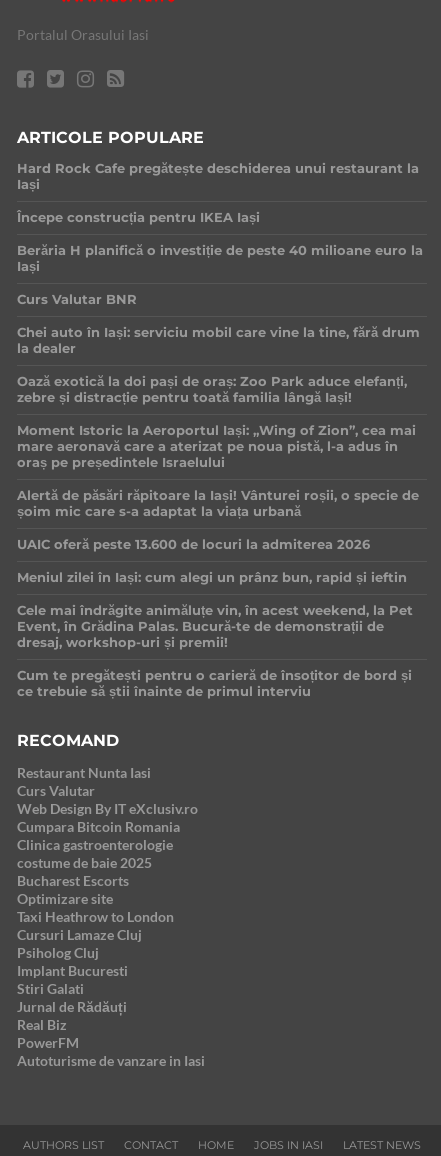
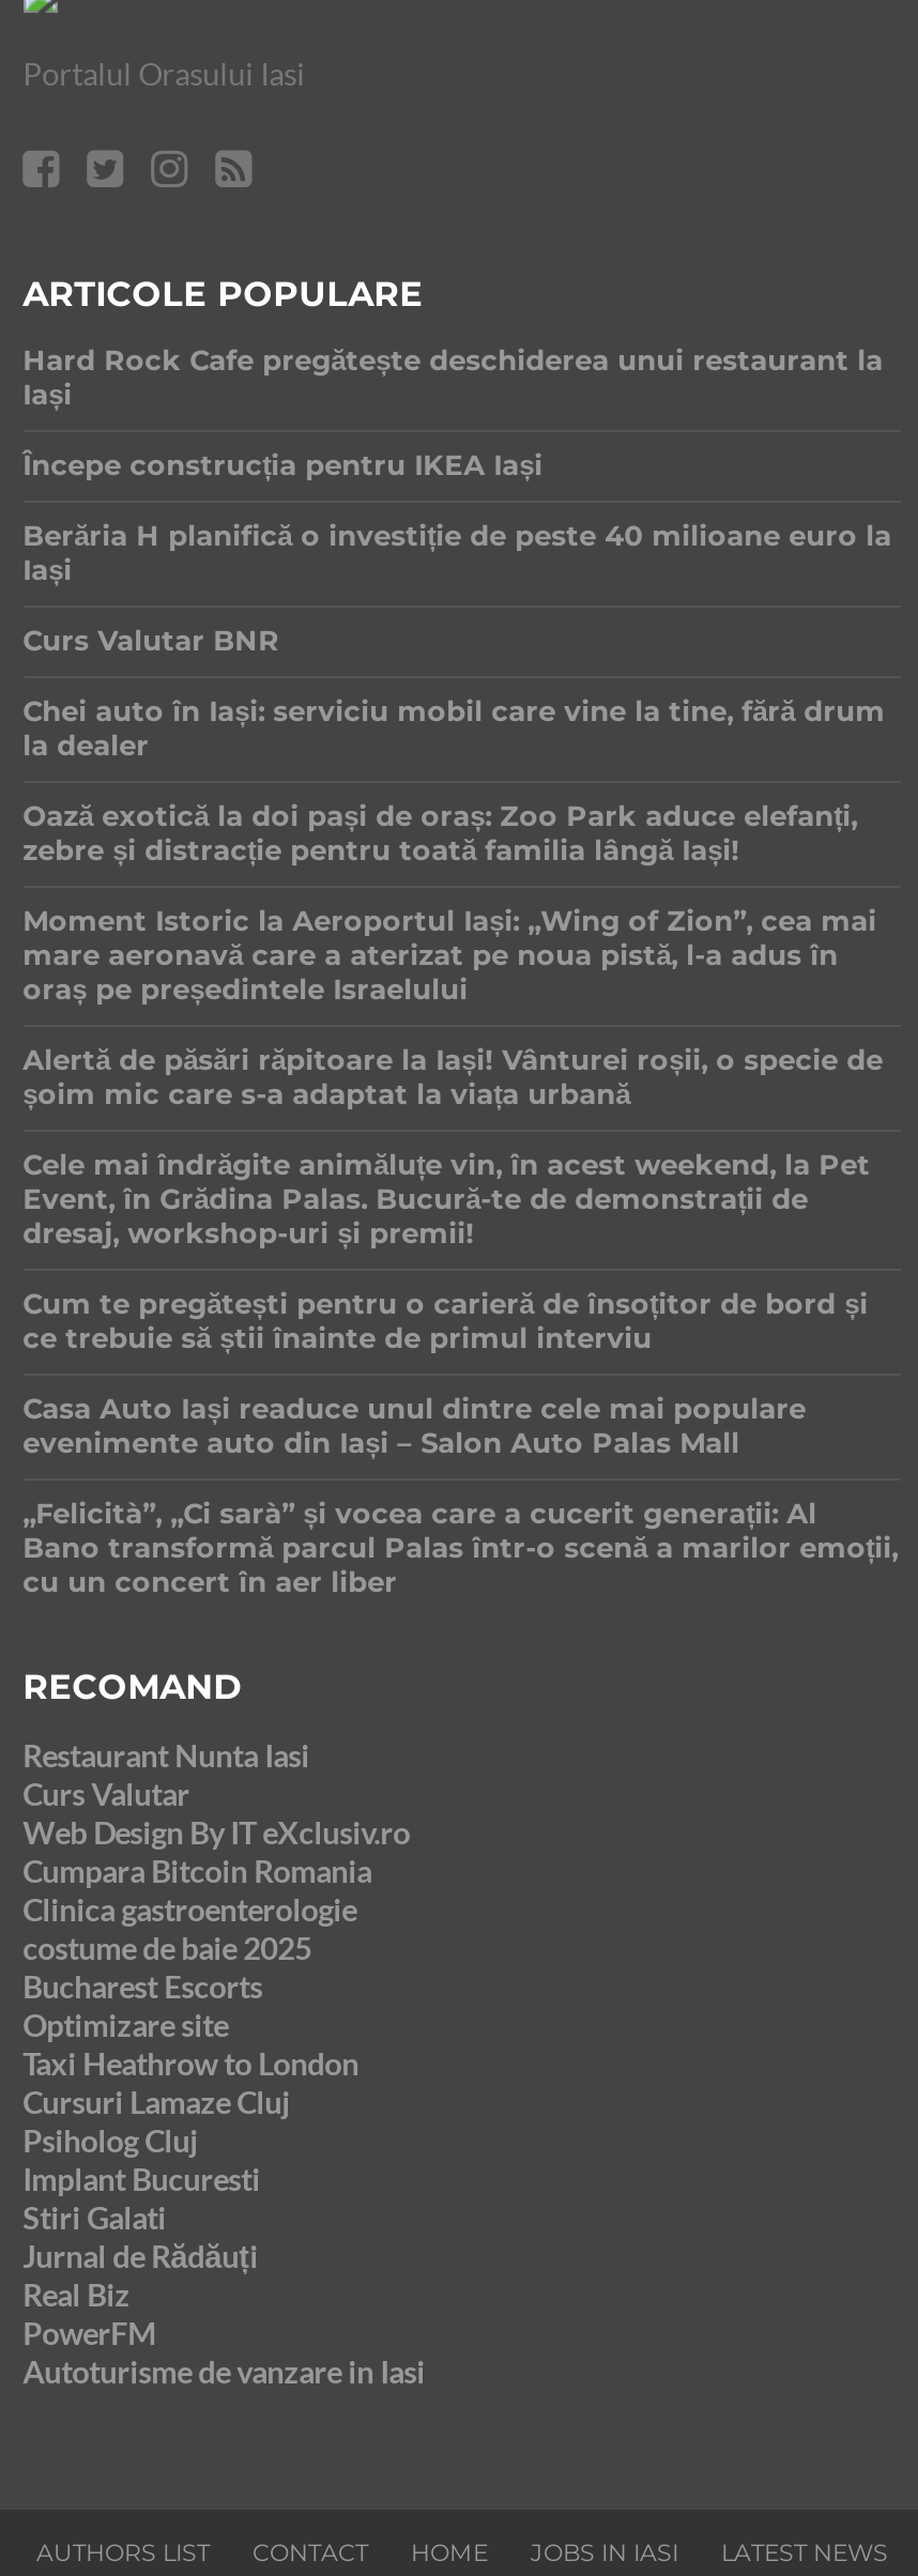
- UAIC oferă peste 13.600 de locuri la admiterea 2026
- Meniul zilei în Iași: cum alegi un prânz bun, rapid și ieftin

moved up: Cele mai îndrăgite animăluțe vin, în acest weekend, la Pet | Event, în Grădina Palas. Bucură-te de demonstrații de | dresaj, workshop-uri și premii! | Cum te pregătești pentru o carieră de însoțitor de bord și | ce trebuie să știi înainte de primul interviu

+ Casa Auto Iași readuce unul dintre cele mai populare
+ evenimente auto din Iași – Salon Auto Palas Mall
+ „Felicità”, „Ci sarà” și vocea care a cucerit generații: Al
+ Bano transformă parcul Palas într-o scenă a marilor emoții,
+ cu un concert în aer liber
